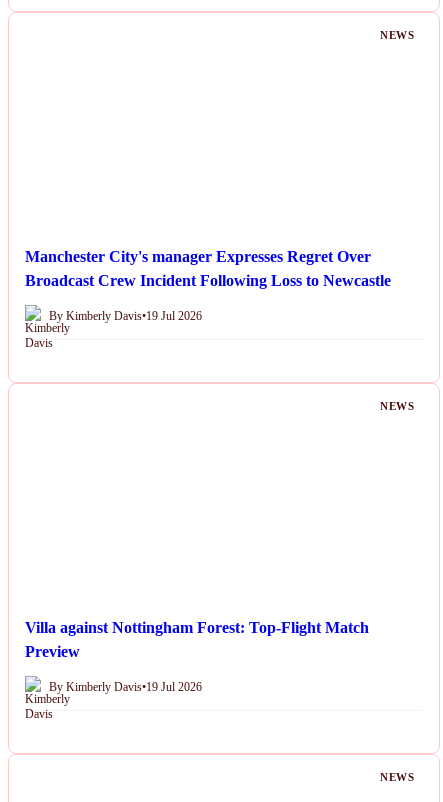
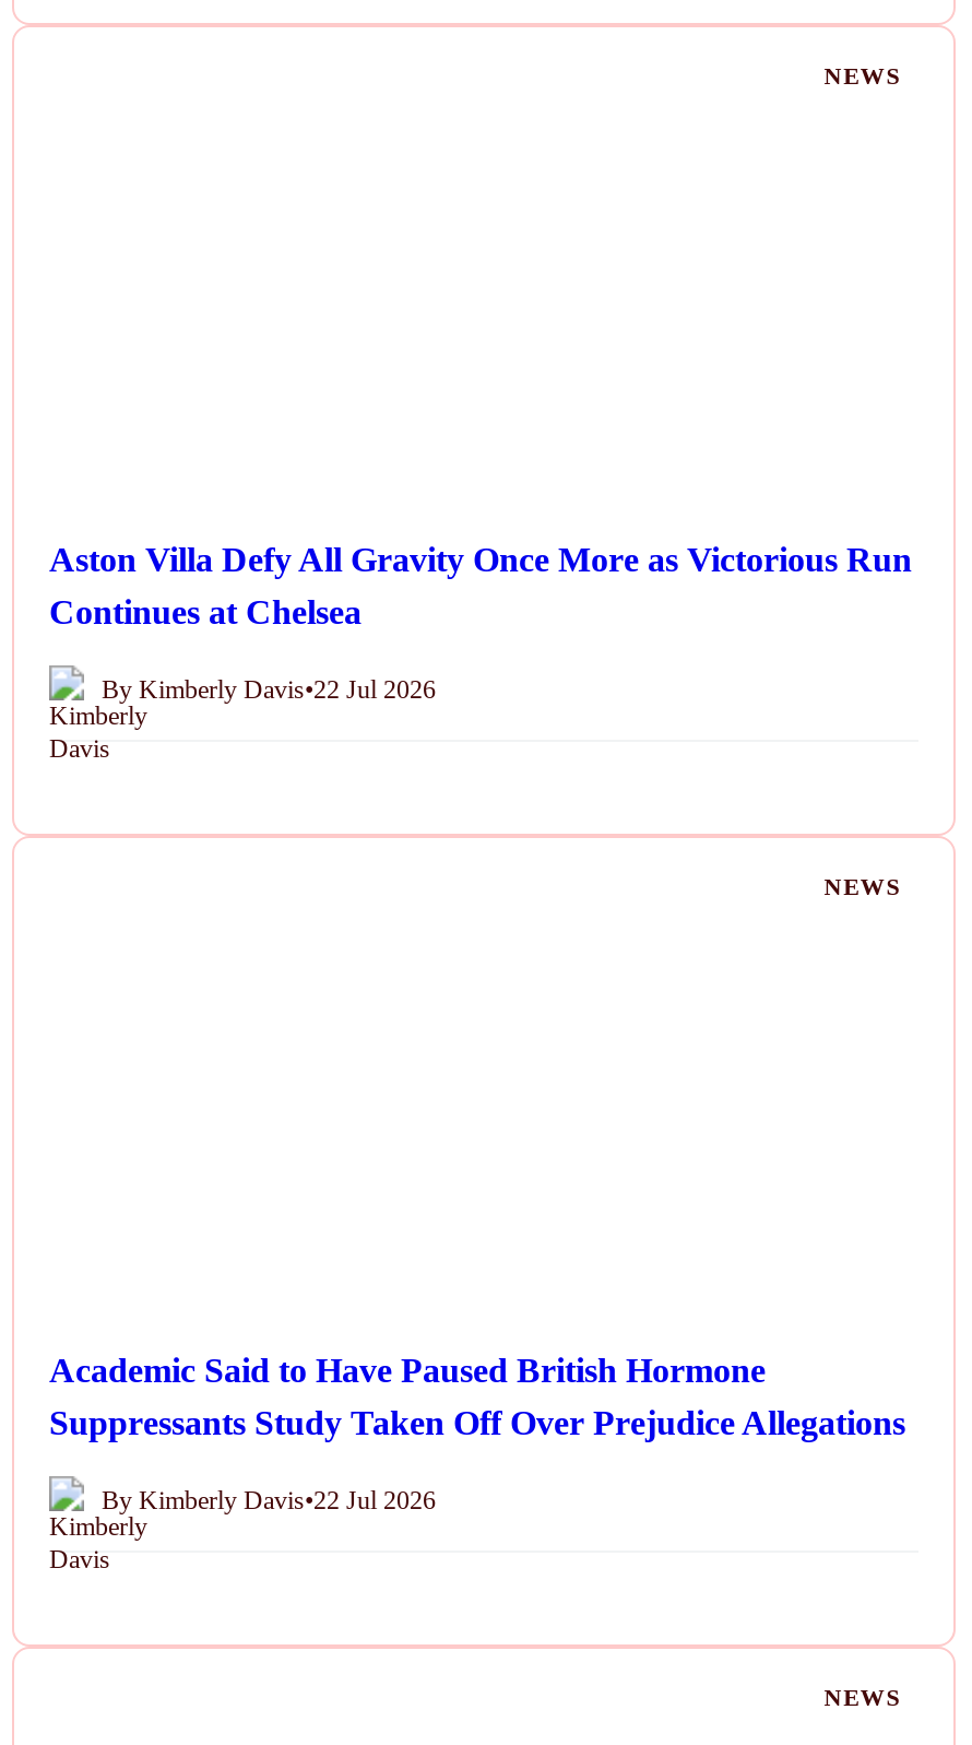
- Manchester City's manager Expresses Regret Over
- Broadcast Crew Incident Following Loss to Newcastle
+ Aston Villa Defy All Gravity Once More as Victorious Run
+ Continues at Chelsea

- By Kimberly Davis•19 Jul 2026
+ By Kimberly Davis•22 Jul 2026

- Villa against Nottingham Forest: Top-Flight Match
- Preview
+ Academic Said to Have Paused British Hormone
+ Suppressants Study Taken Off Over Prejudice Allegations

- By Kimberly Davis•19 Jul 2026
+ By Kimberly Davis•22 Jul 2026
